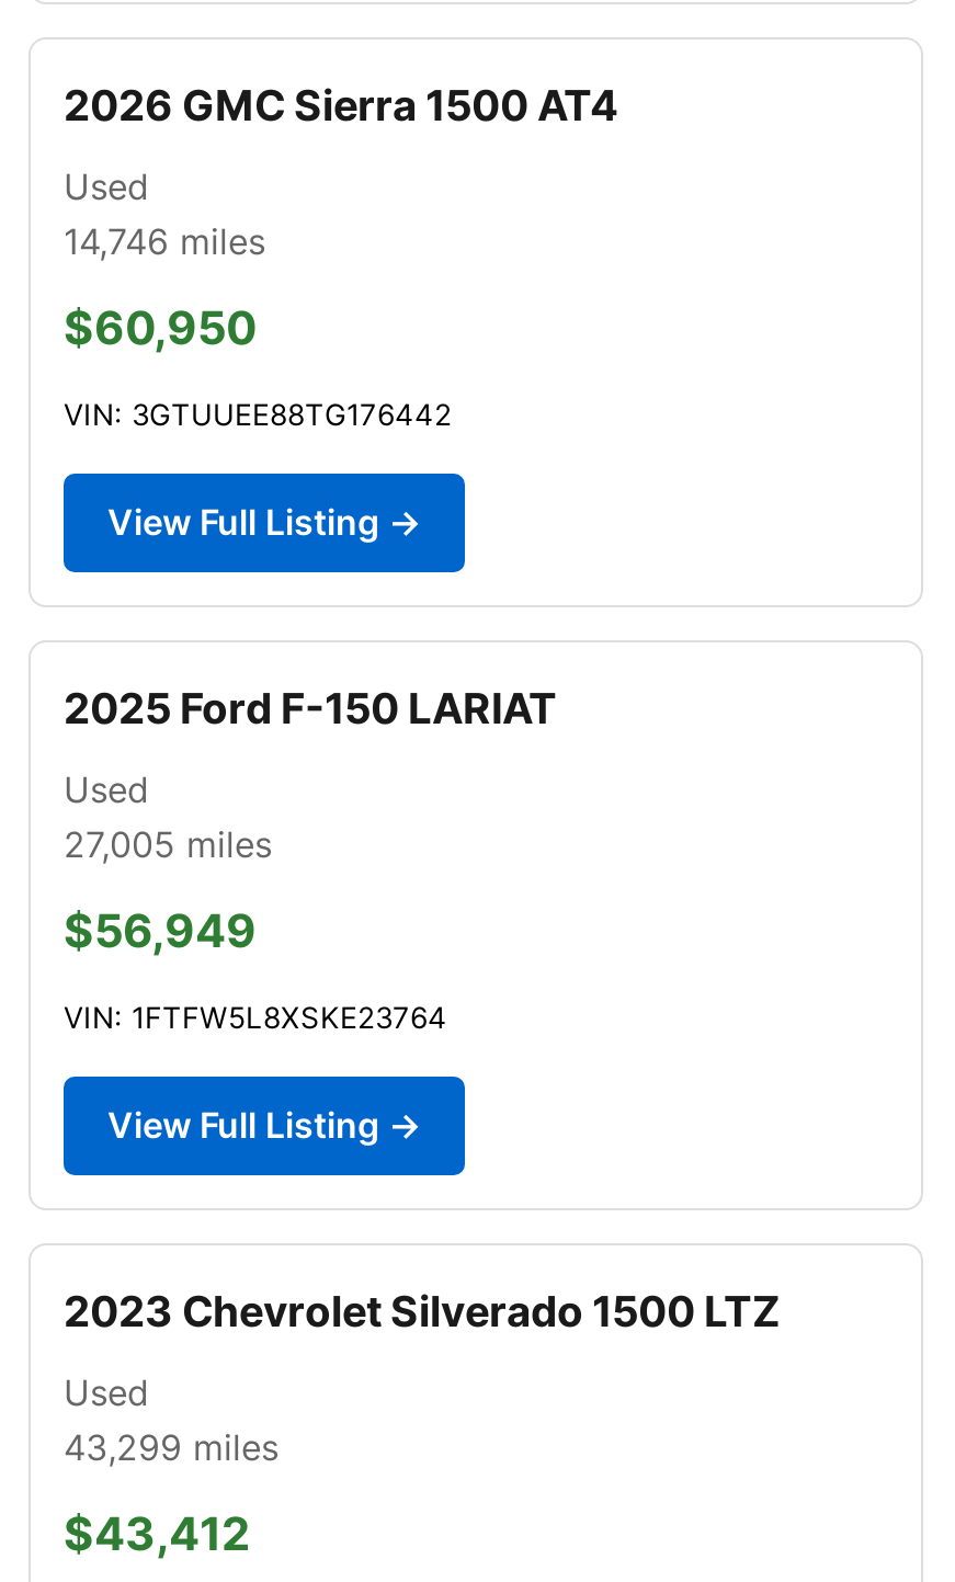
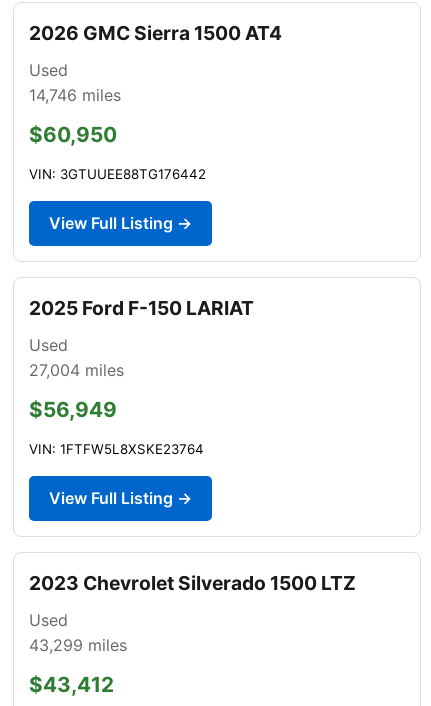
- 27,005 miles
+ 27,004 miles
